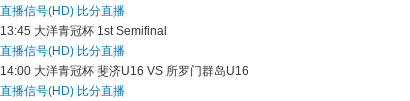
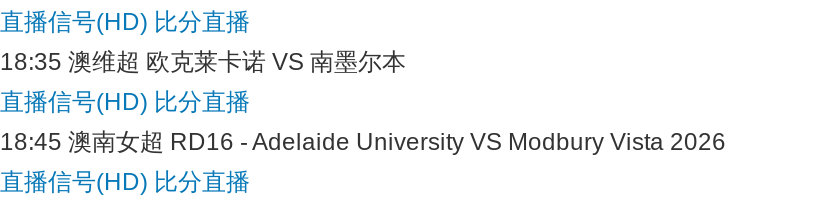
- 13:45 大洋青冠杯1st Semifinal
+ 18:35 澳维超欧克莱卡诺 VS 南墨尔本

- 14:00 大洋青冠杯斐济U16 VS 所罗门群岛U16
+ 18:45 澳南女超RD16 - Adelaide University VS Modbury Vista 2026
